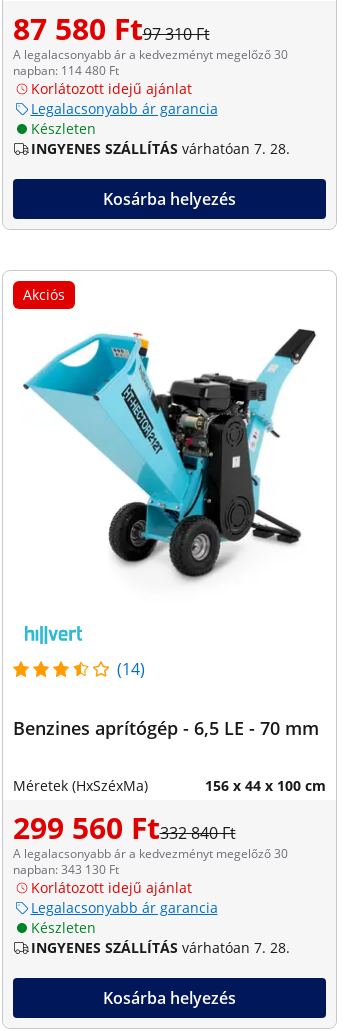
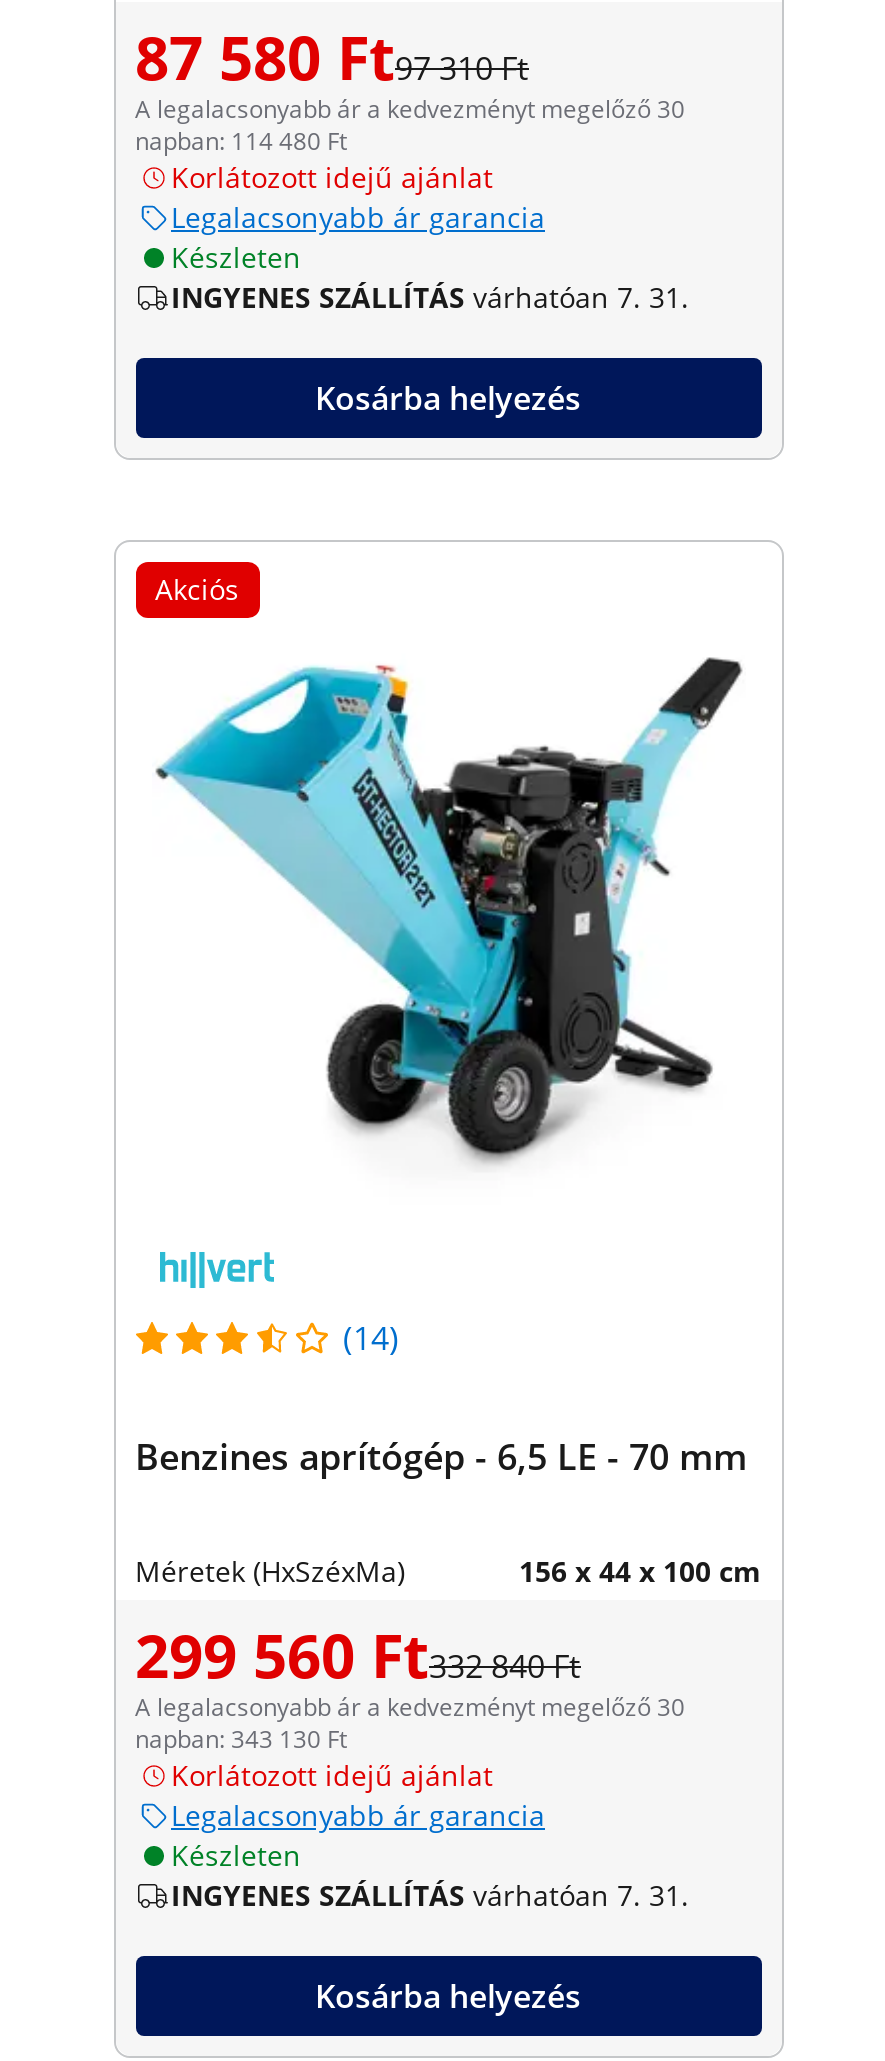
- INGYENES SZÁLLÍTÁS várhatóan 7. 28.
+ INGYENES SZÁLLÍTÁS várhatóan 7. 31.

- INGYENES SZÁLLÍTÁS várhatóan 7. 28.
+ INGYENES SZÁLLÍTÁS várhatóan 7. 31.
